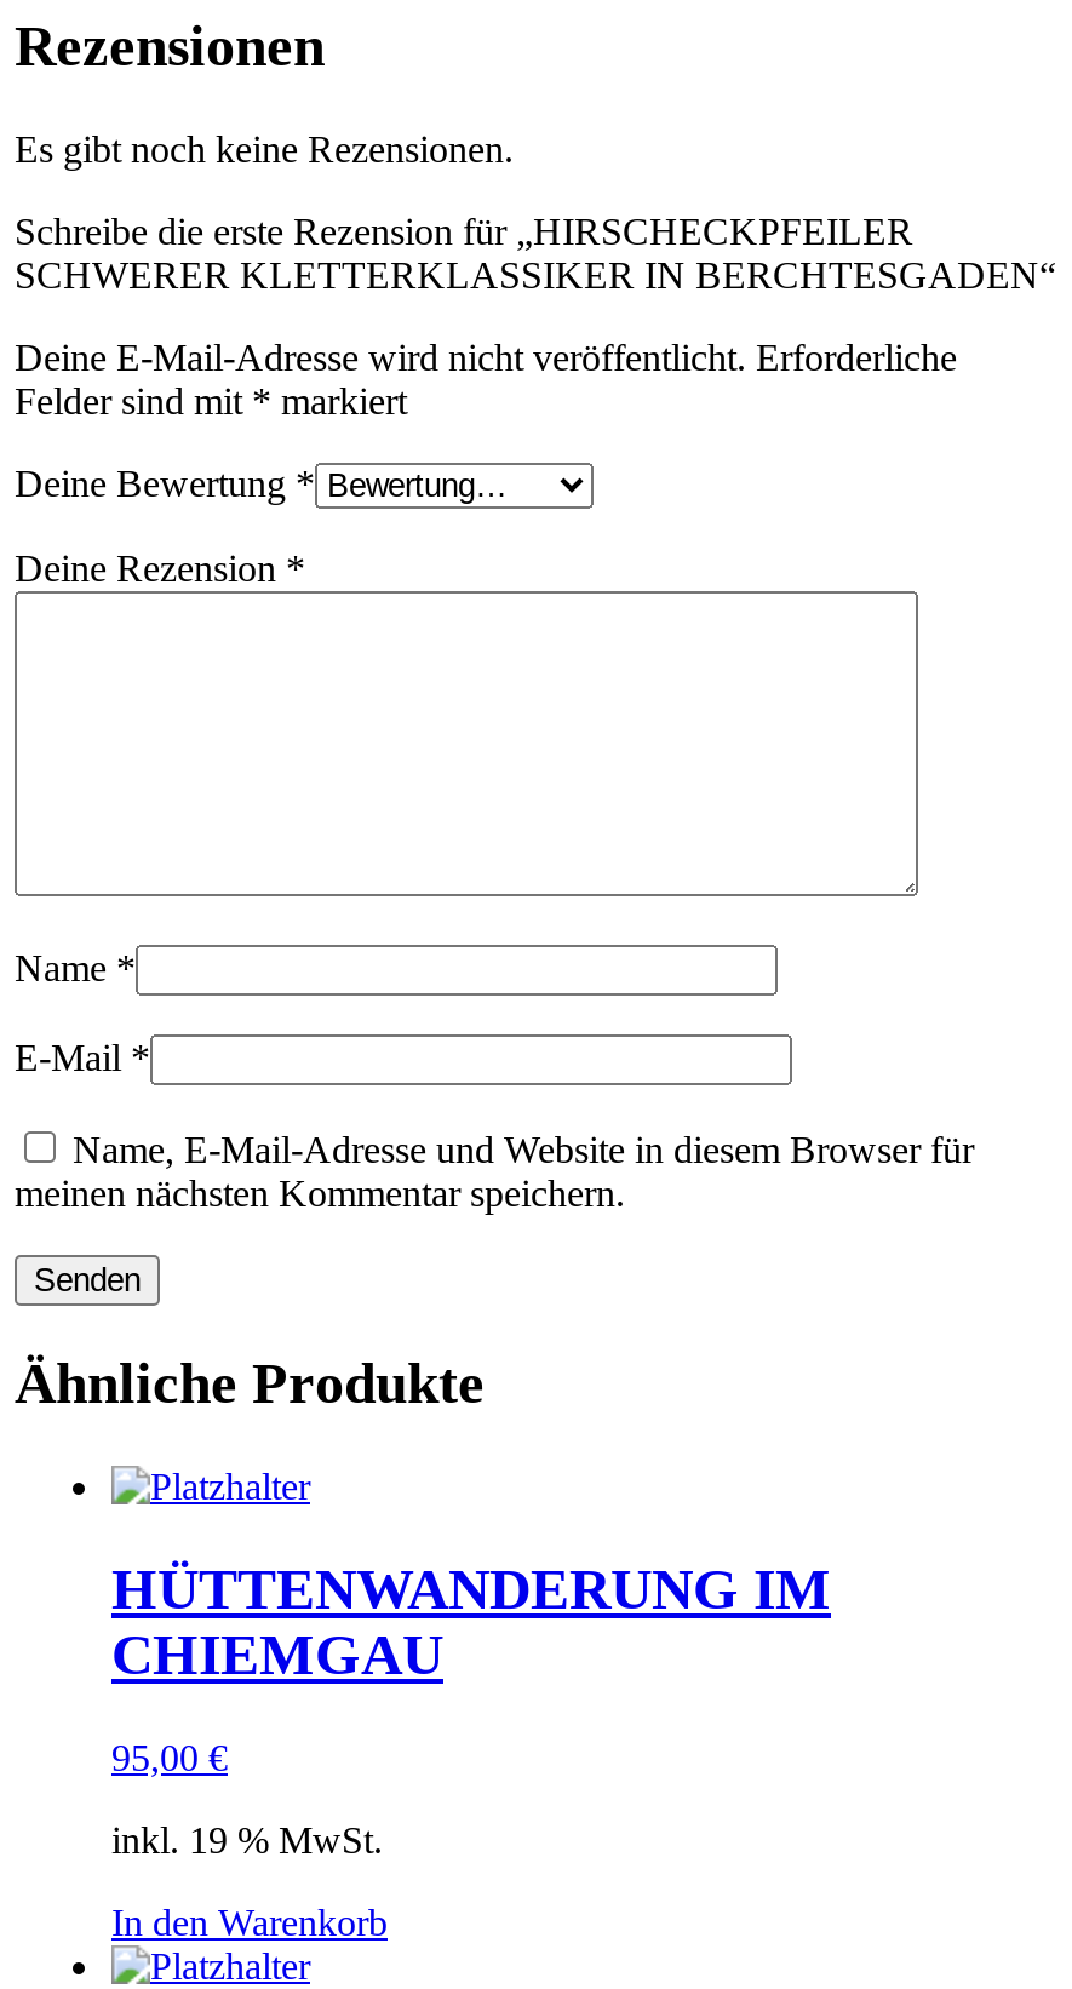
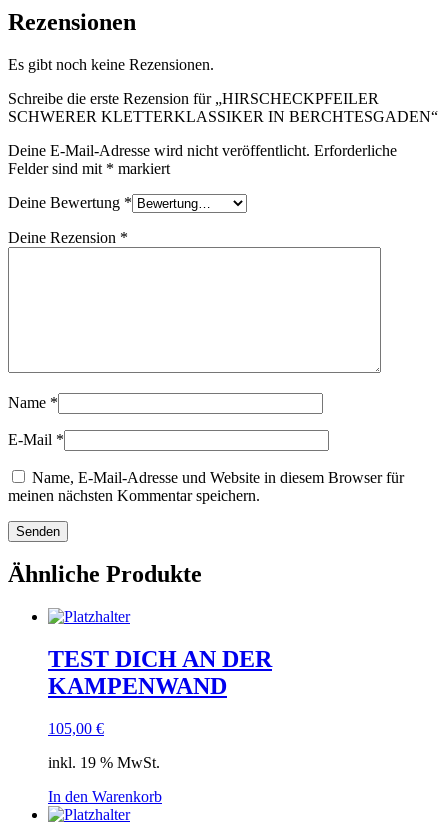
- HÜTTENWANDERUNG IM
- CHIEMGAU
+ TEST DICH AN DER
+ KAMPENWAND

- 95,00 €
+ 105,00 €
